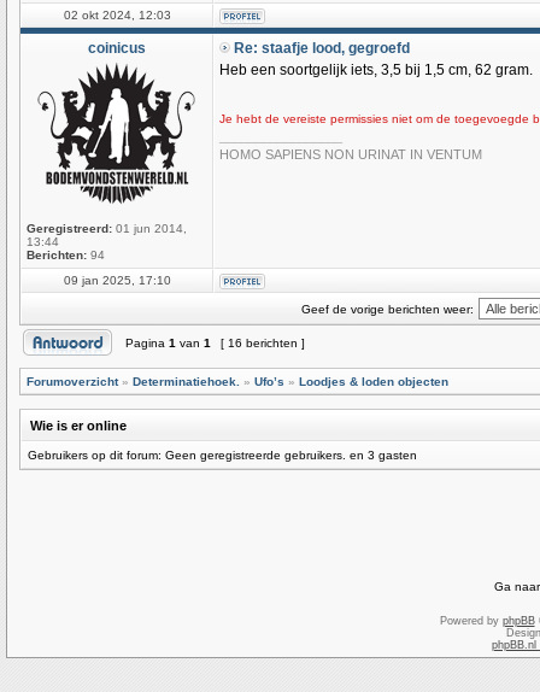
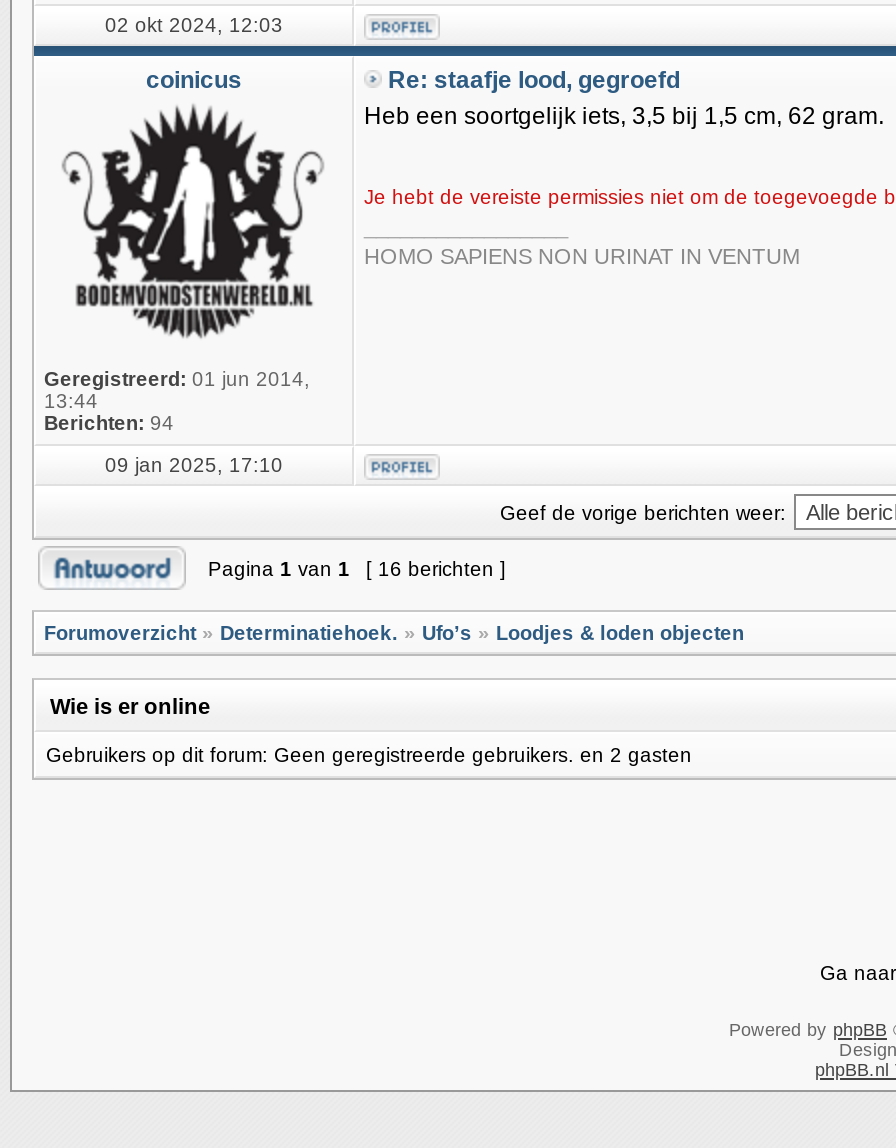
- Gebruikers op dit forum: Geen geregistreerde gebruikers. en 3 gasten
+ Gebruikers op dit forum: Geen geregistreerde gebruikers. en 2 gasten
